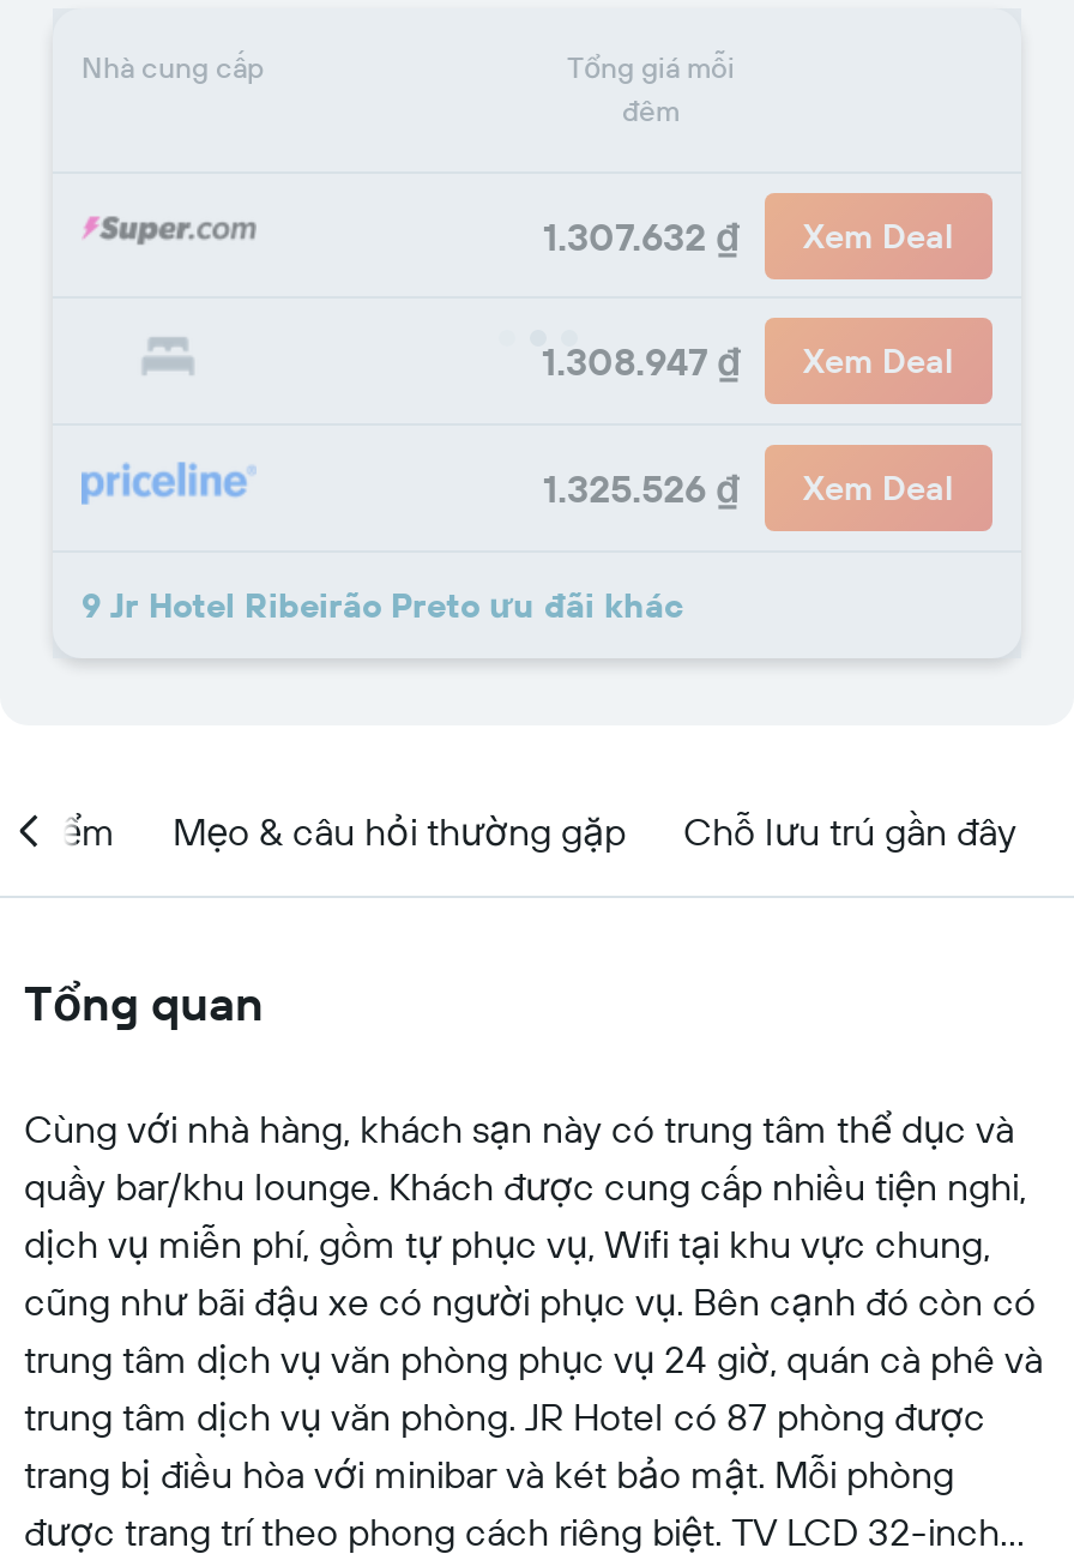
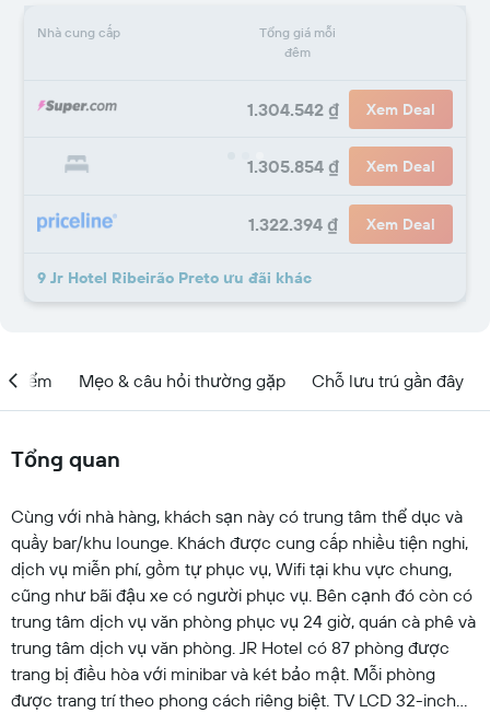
- 1.307.632 ₫ Xem Deal
+ 1.304.542 ₫ Xem Deal

- 1.308.947 ₫ Xem Deal
+ 1.305.854 ₫ Xem Deal

- 1.325.526 ₫ Xem Deal
+ 1.322.394 ₫ Xem Deal
